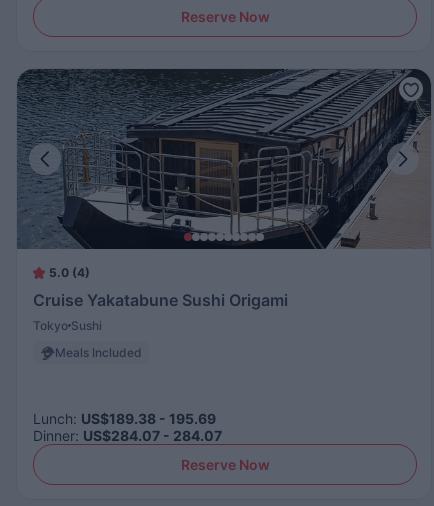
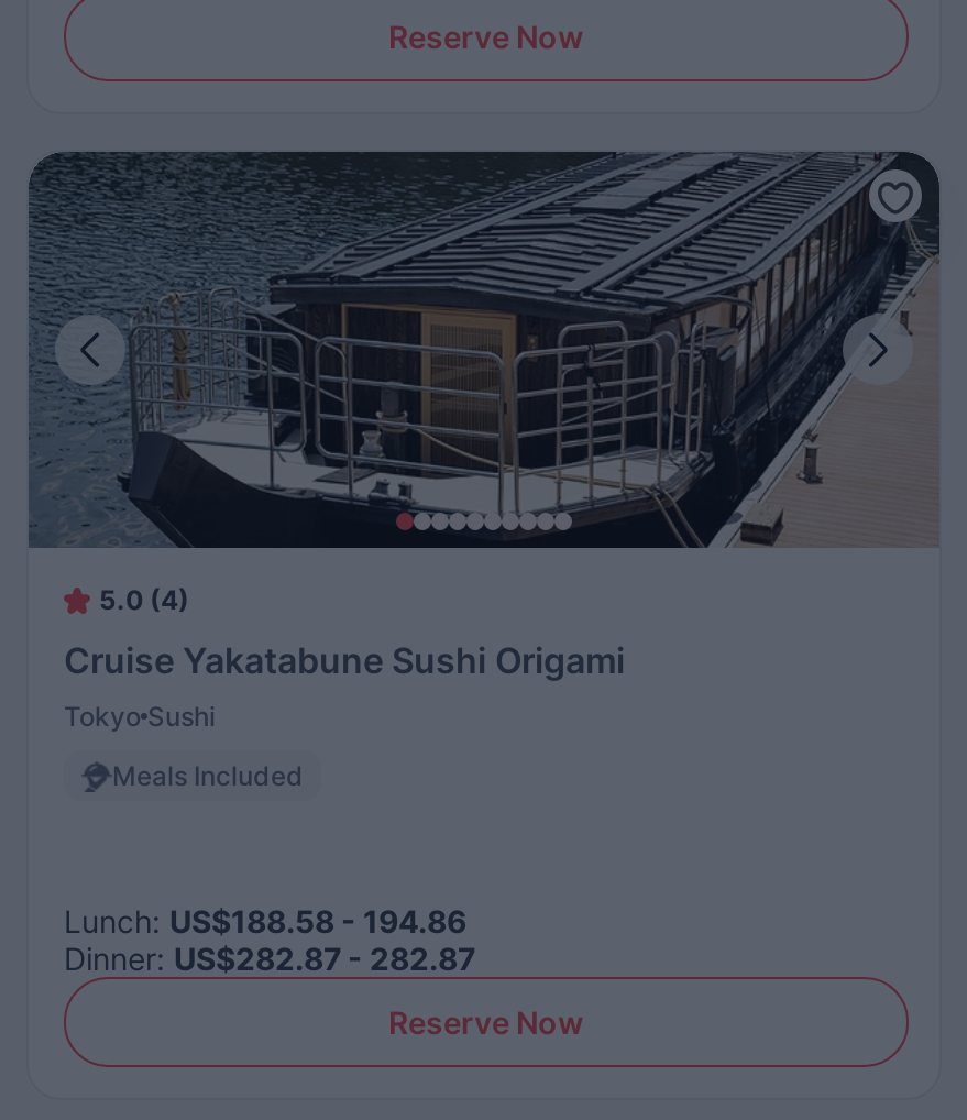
- Lunch: US$189.38 - 195.69
+ Lunch: US$188.58 - 194.86

- Dinner: US$284.07 - 284.07
+ Dinner: US$282.87 - 282.87
